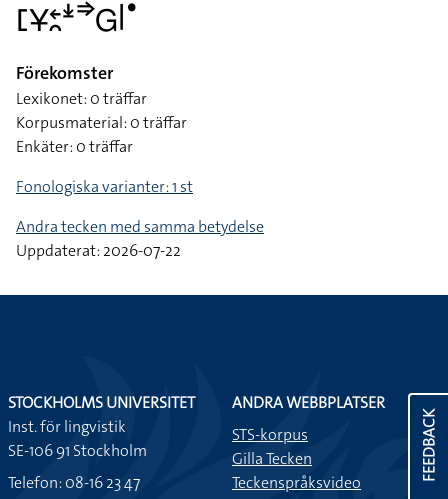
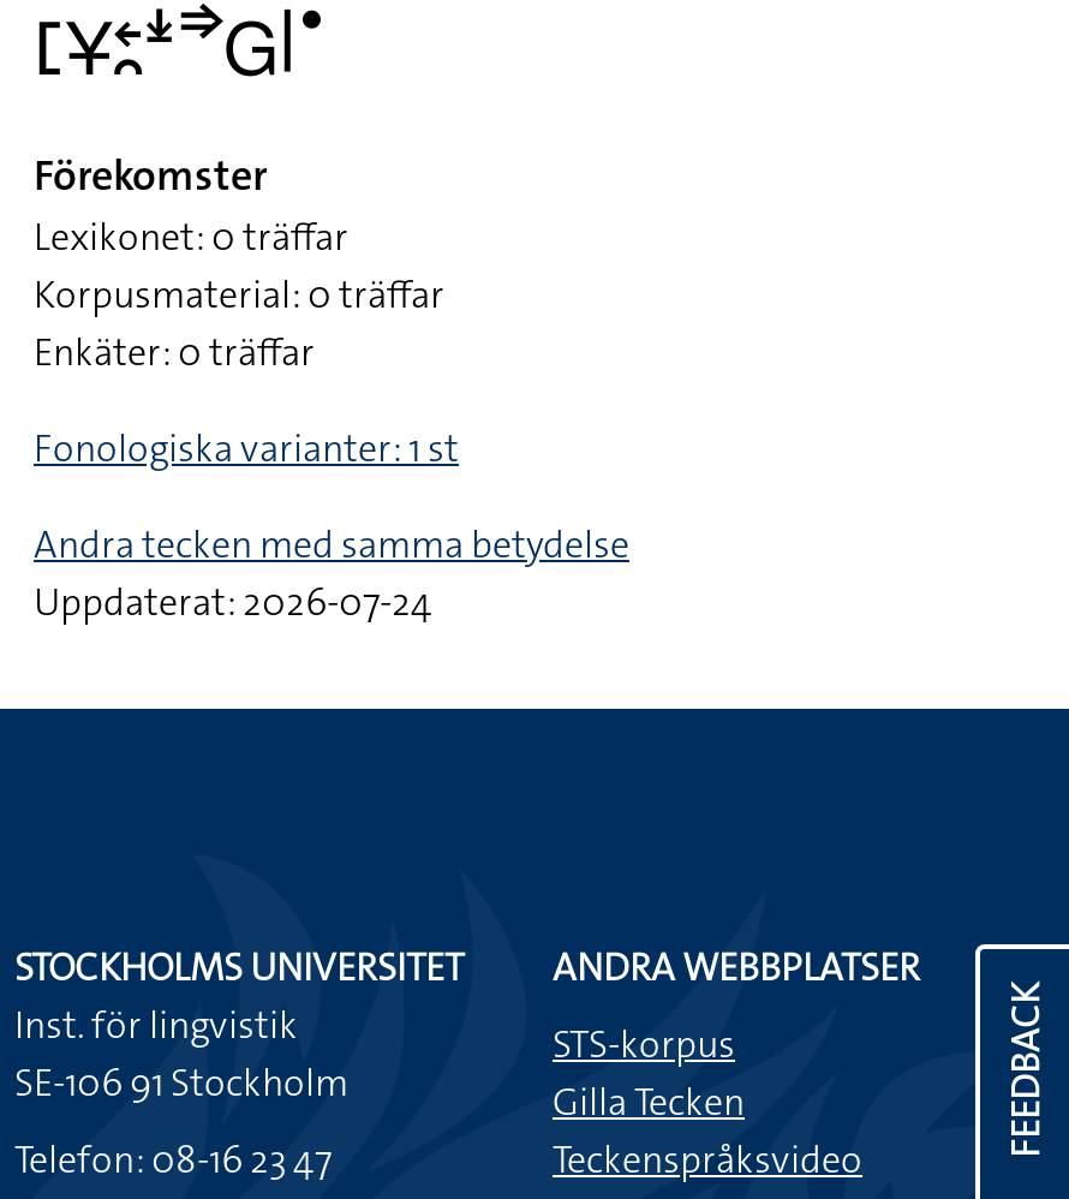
- Uppdaterat: 2026-07-22
+ Uppdaterat: 2026-07-24
